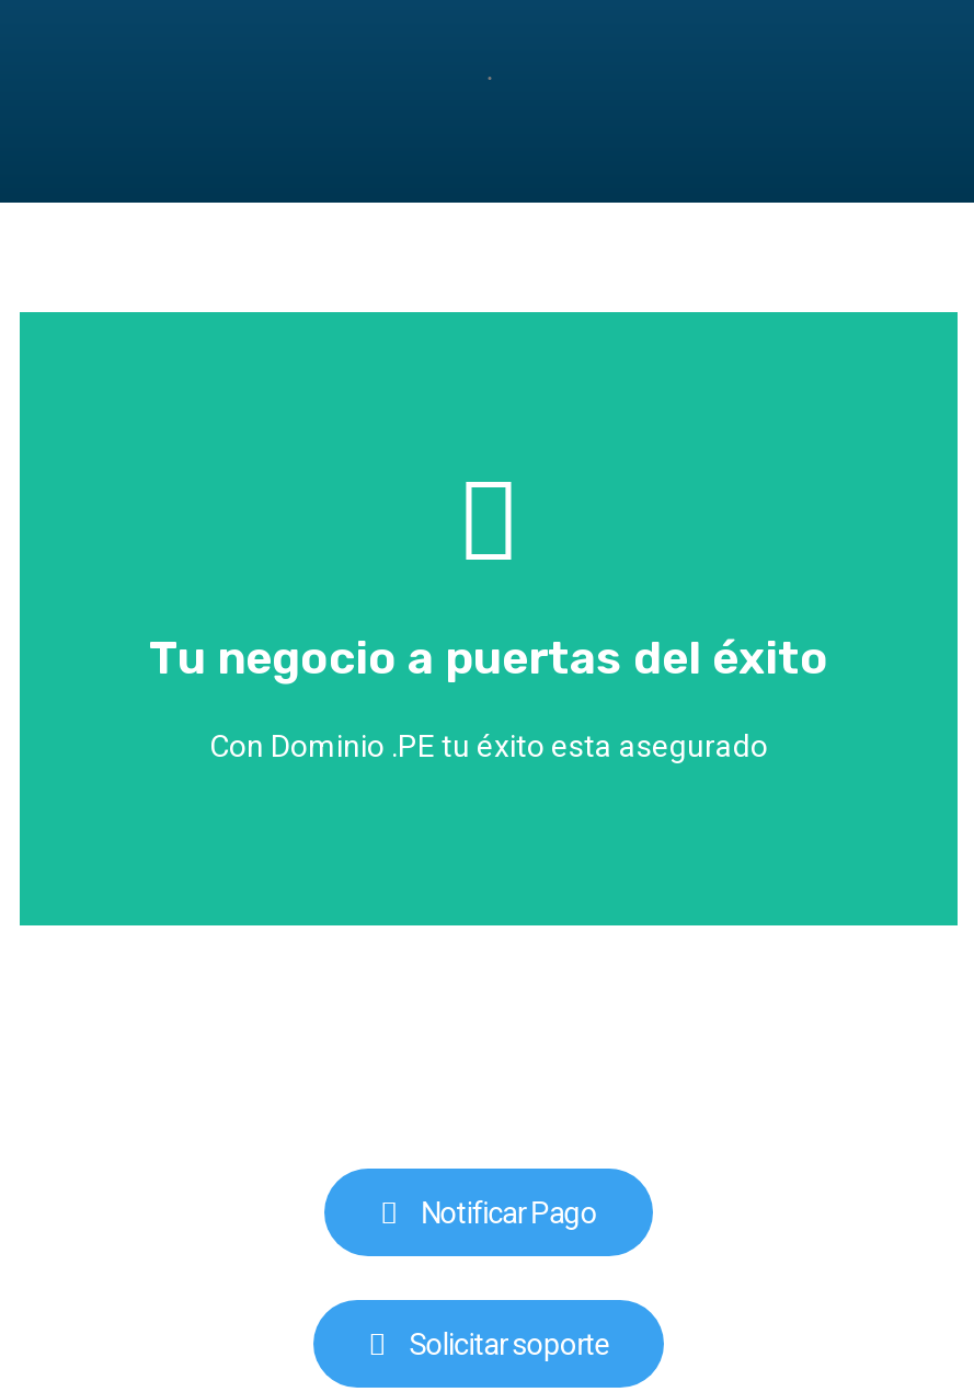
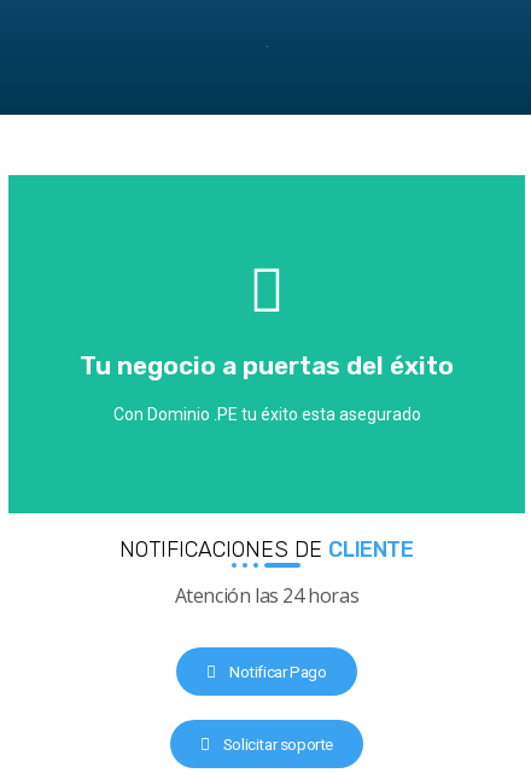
+ NOTIFICACIONES DE CLIENTE
+ Atención las 24 horas
